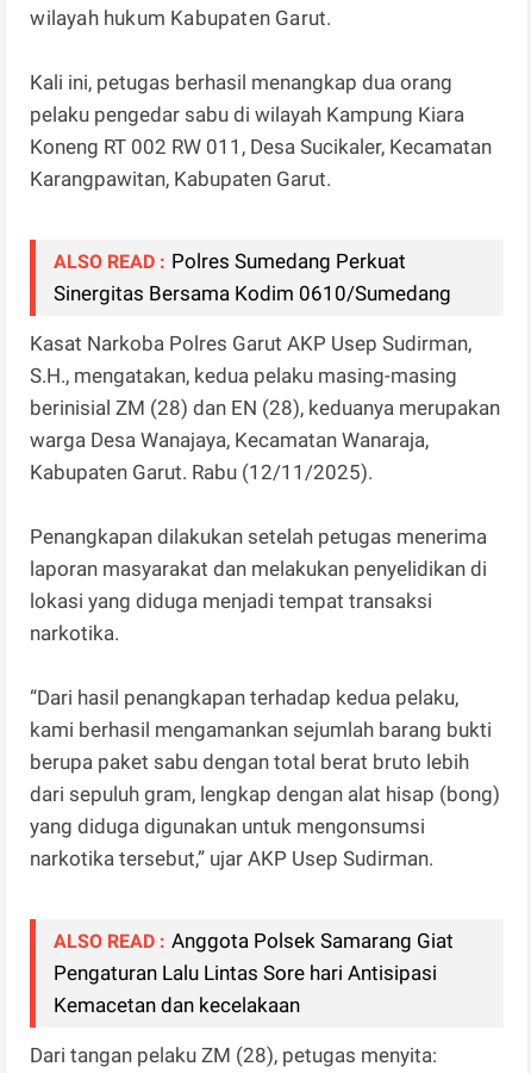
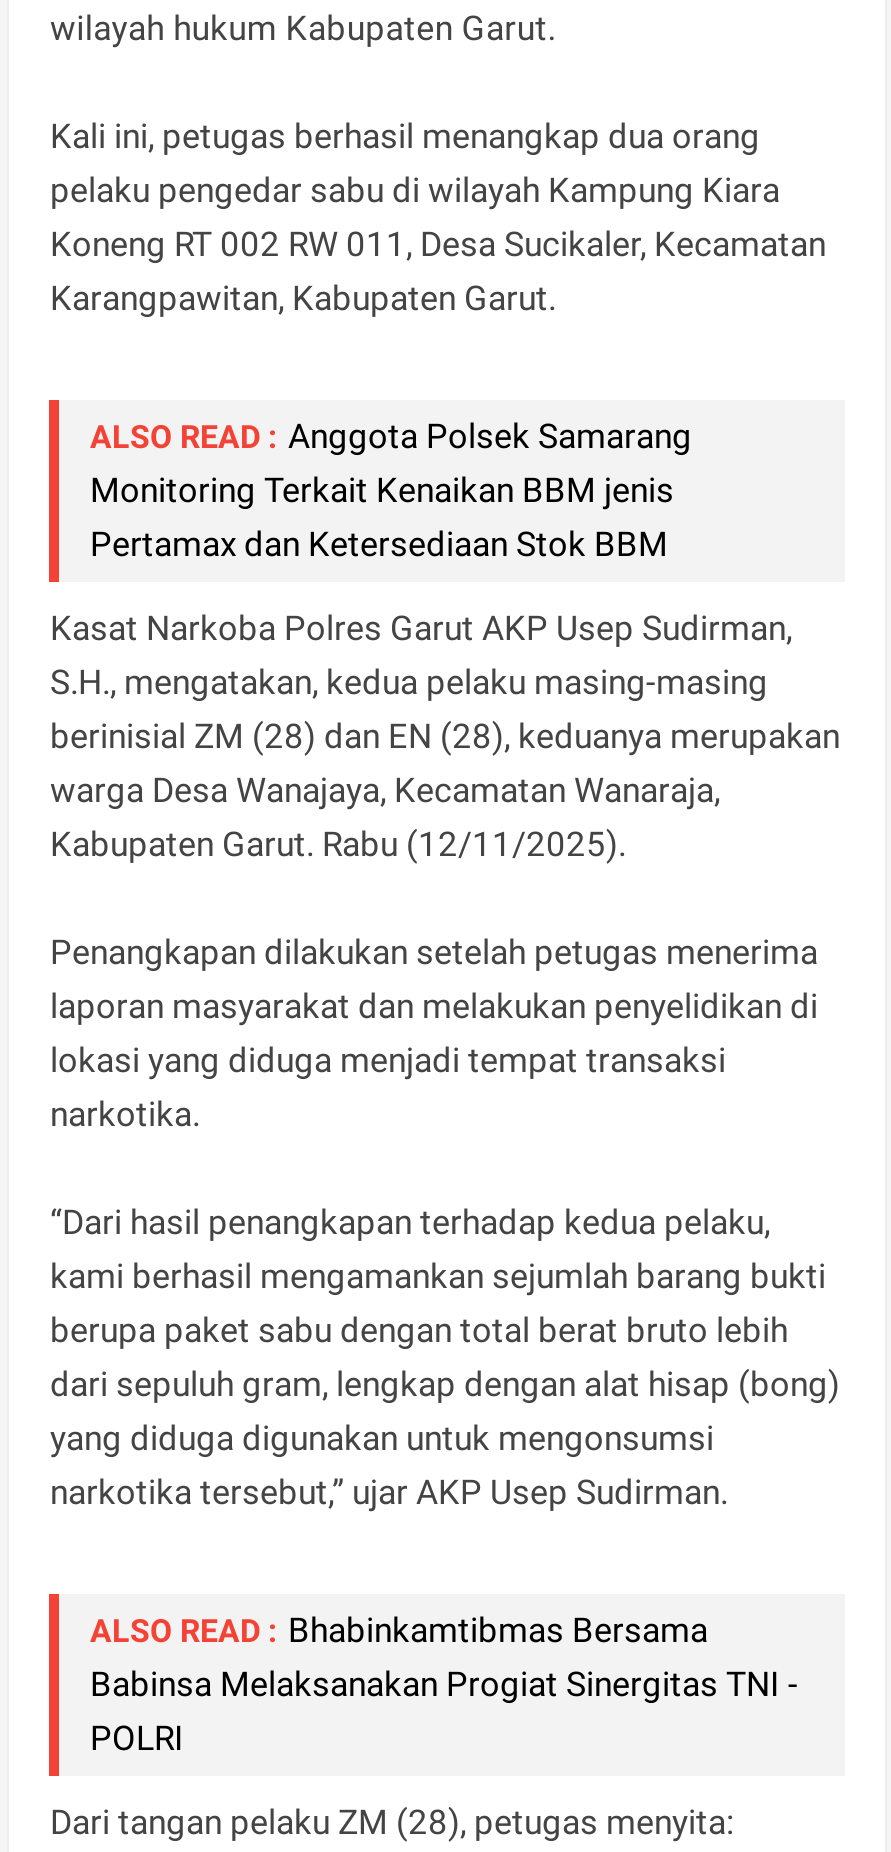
- ALSO READ : Polres Sumedang Perkuat
- Sinergitas Bersama Kodim 0610/Sumedang
+ ALSO READ : Anggota Polsek Samarang
+ Monitoring Terkait Kenaikan BBM jenis
+ Pertamax dan Ketersediaan Stok BBM

- ALSO READ : Anggota Polsek Samarang Giat
- Pengaturan Lalu Lintas Sore hari Antisipasi
- Kemacetan dan kecelakaan
+ ALSO READ : Bhabinkamtibmas Bersama
+ Babinsa Melaksanakan Progiat Sinergitas TNI -
+ POLRI
